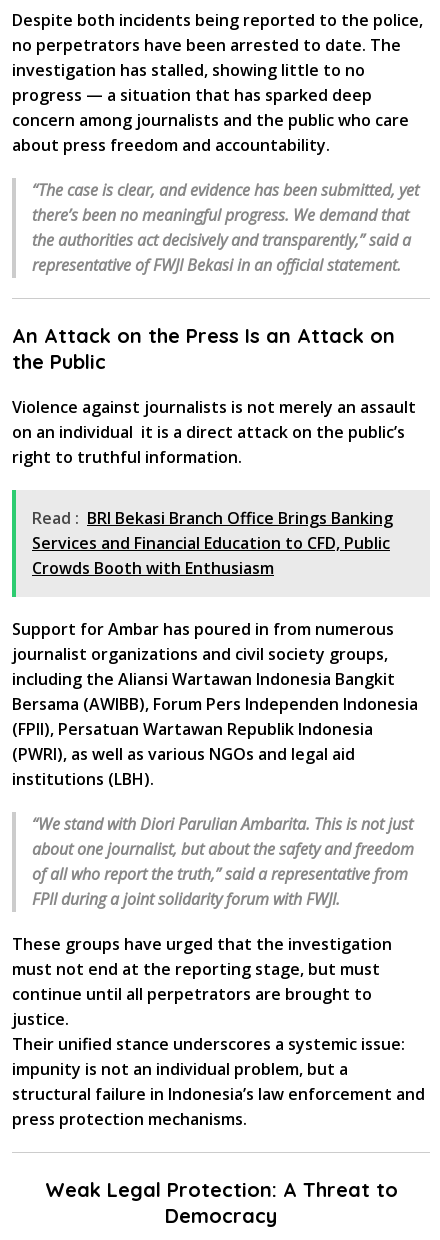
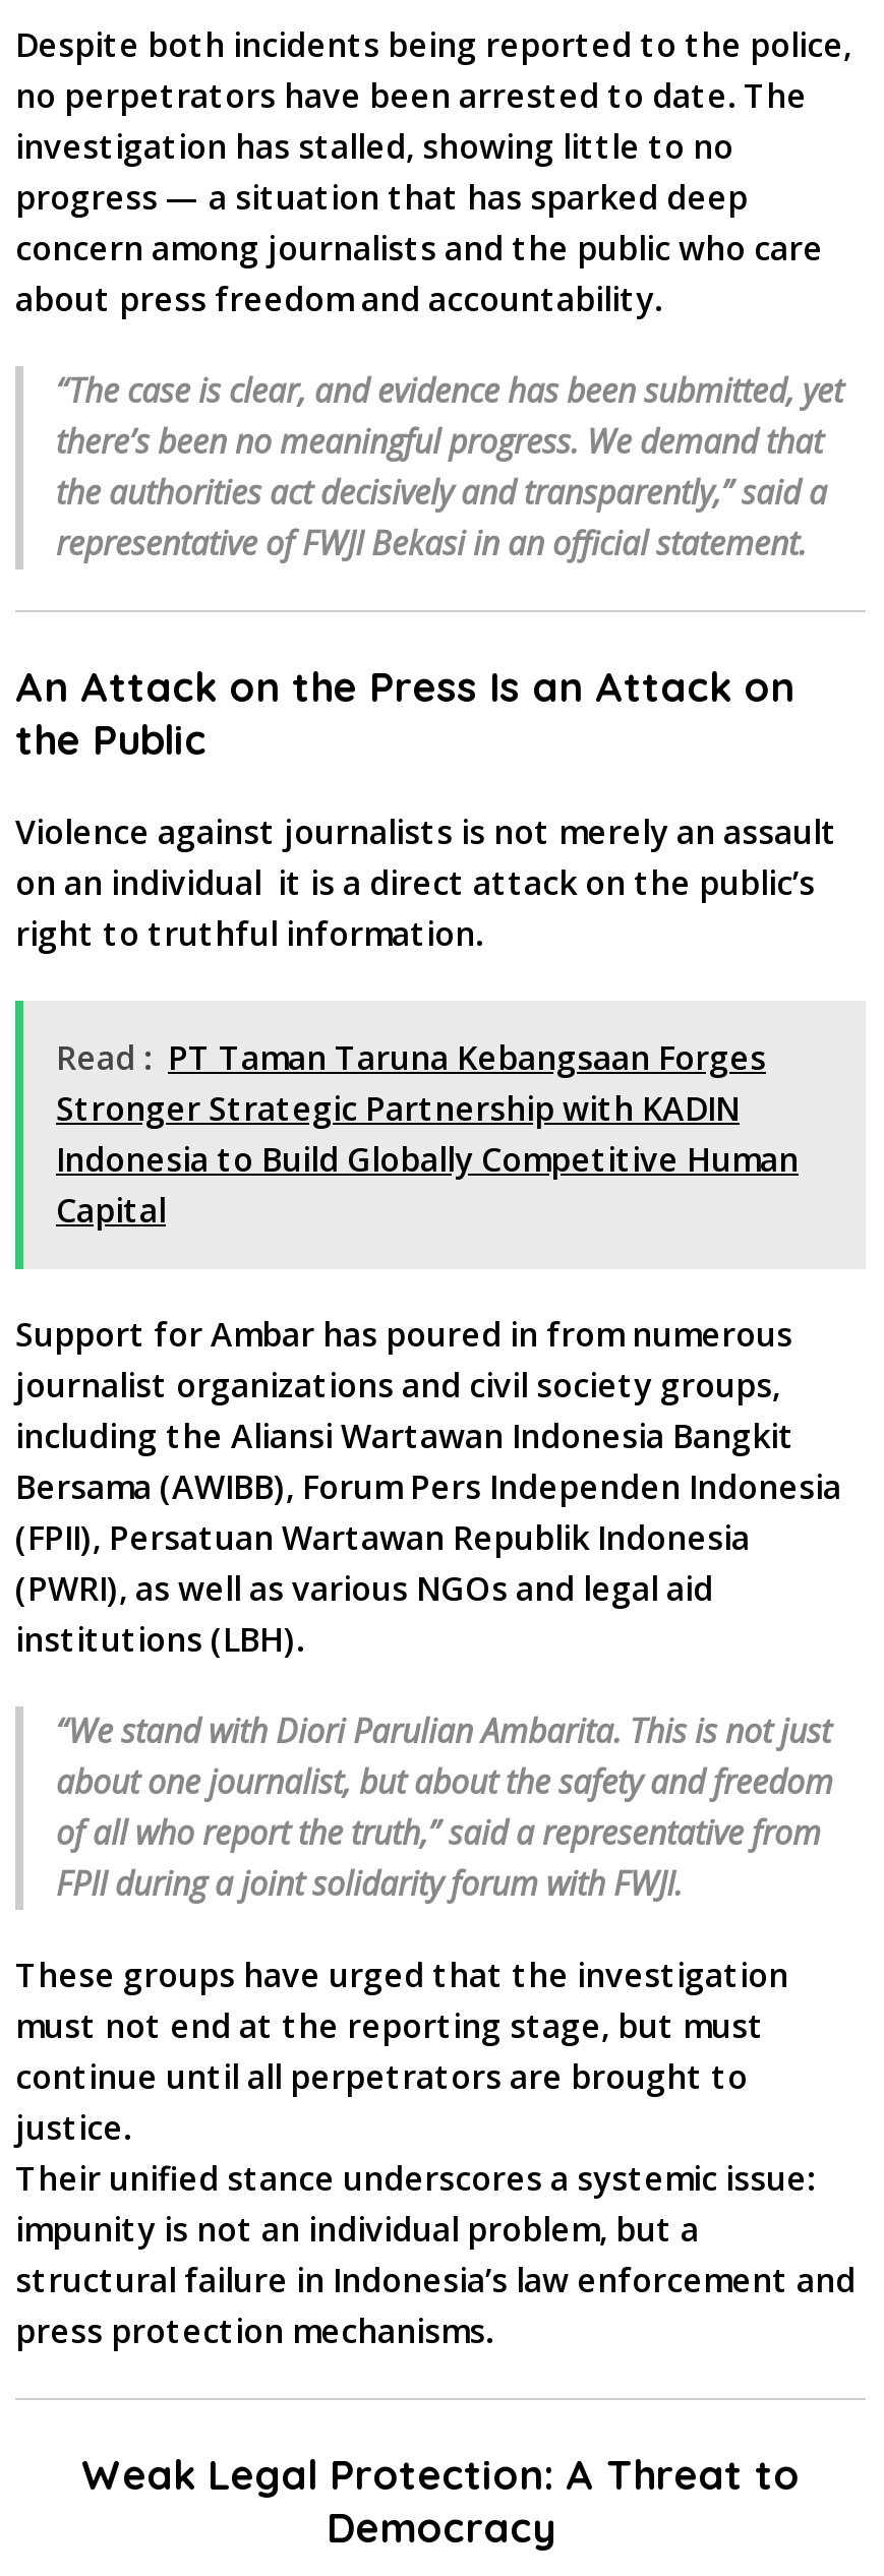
- Read : BRI Bekasi Branch Office Brings Banking
- Services and Financial Education to CFD, Public
- Crowds Booth with Enthusiasm
+ Read : PT Taman Taruna Kebangsaan Forges
+ Stronger Strategic Partnership with KADIN
+ Indonesia to Build Globally Competitive Human
+ Capital
